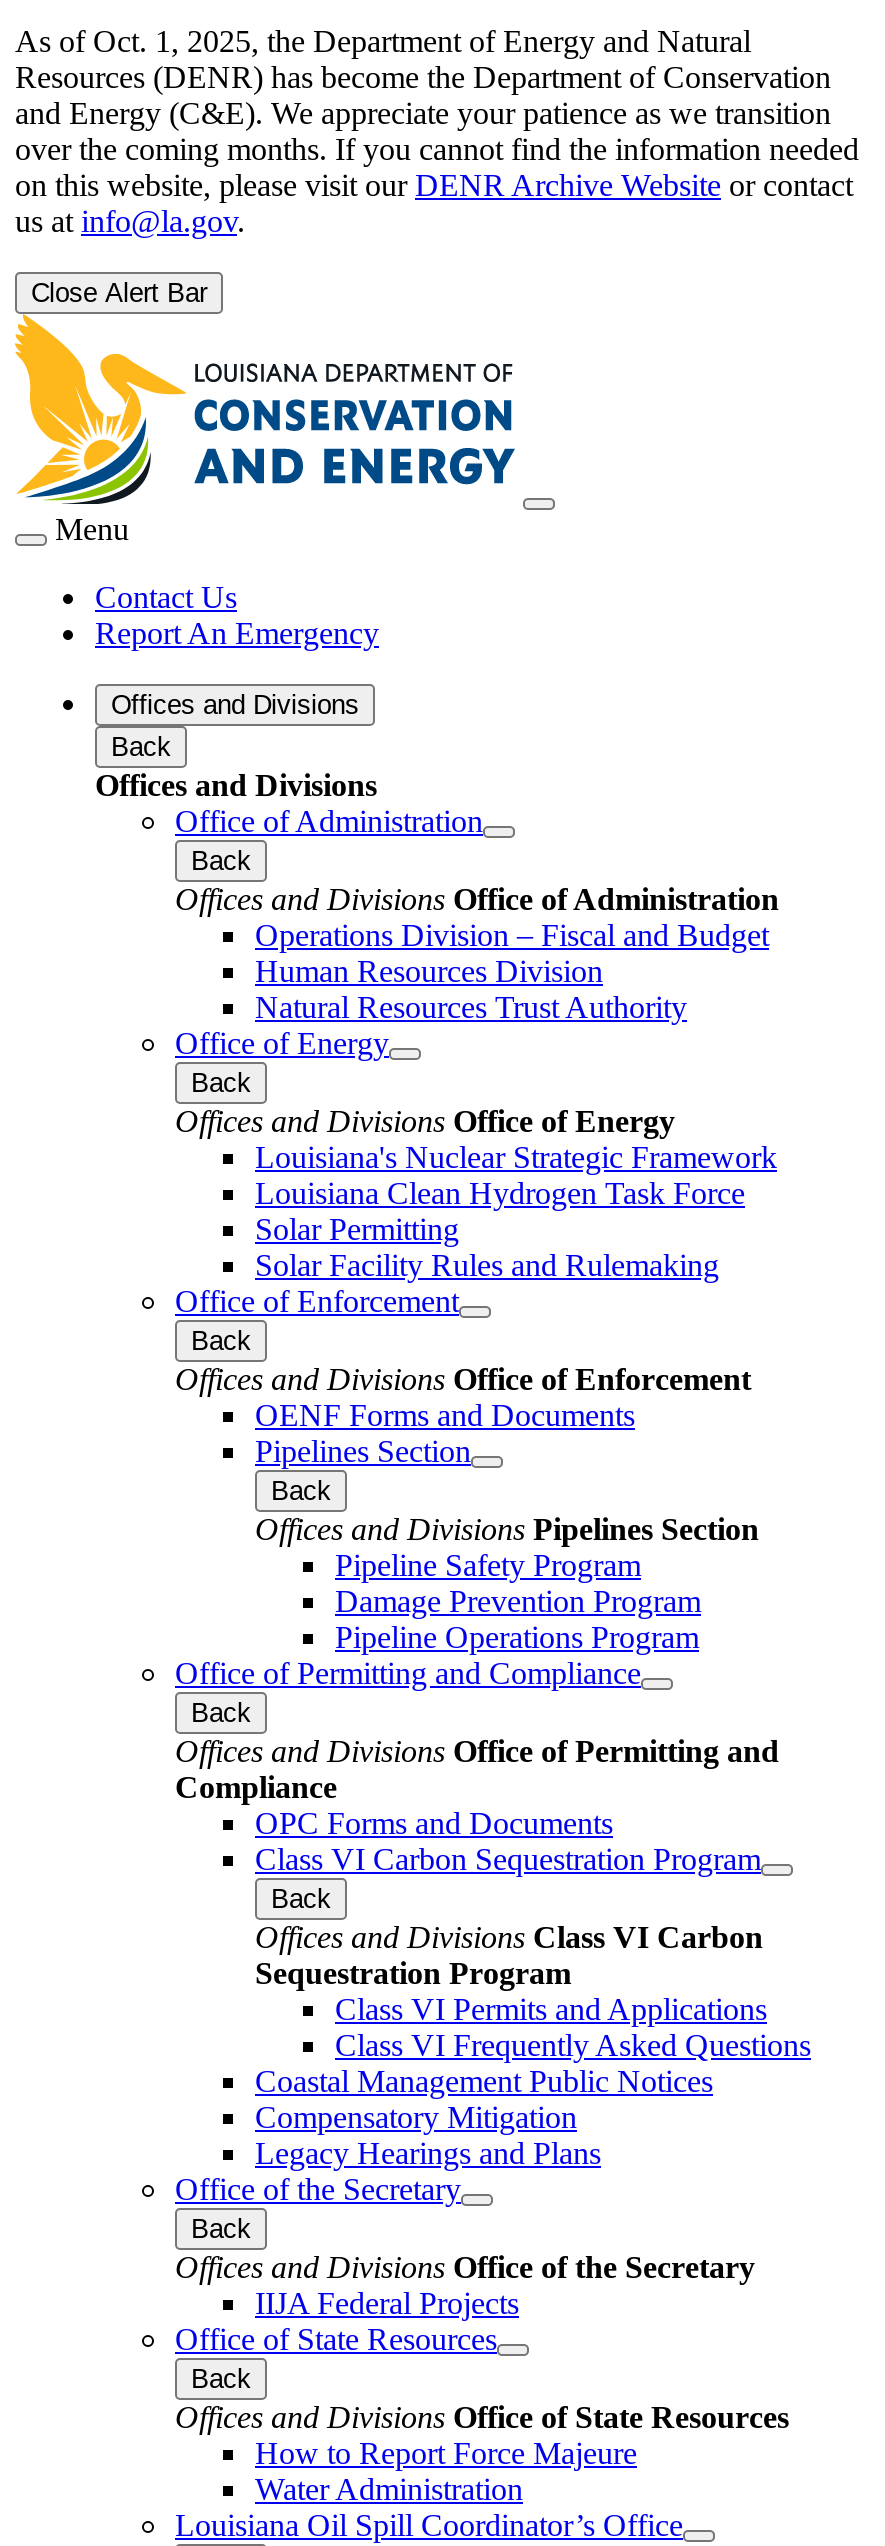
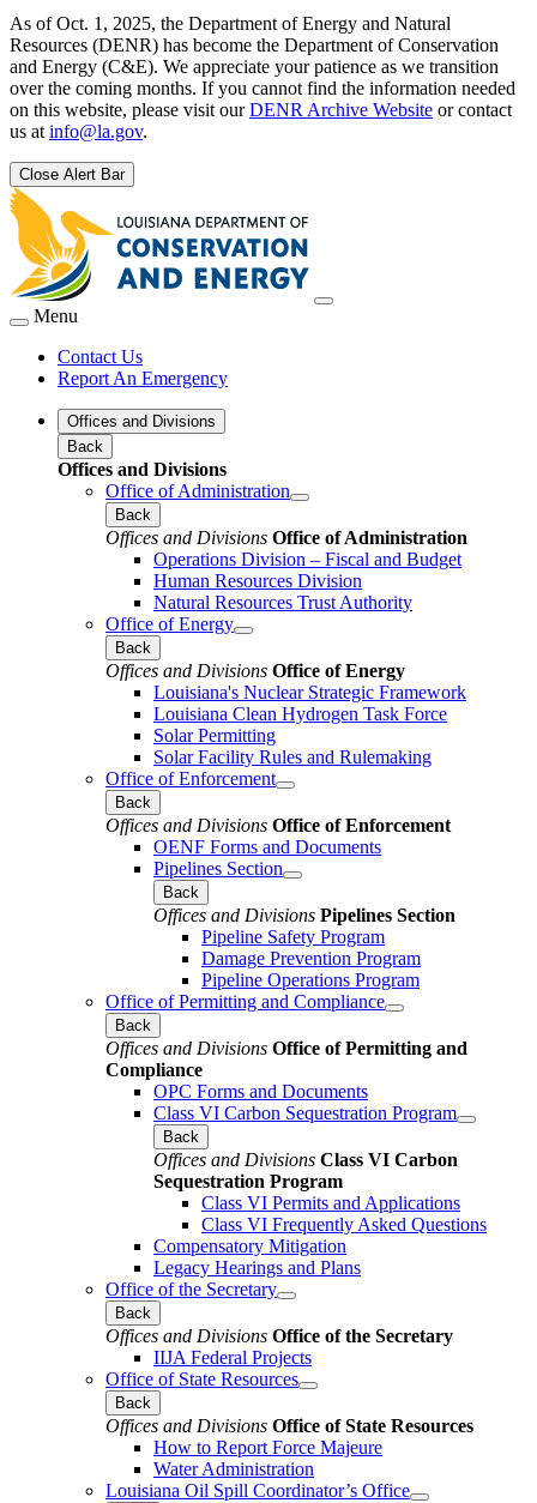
- Coastal Management Public Notices
